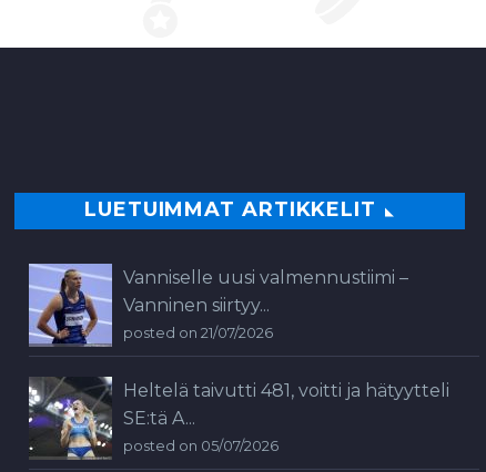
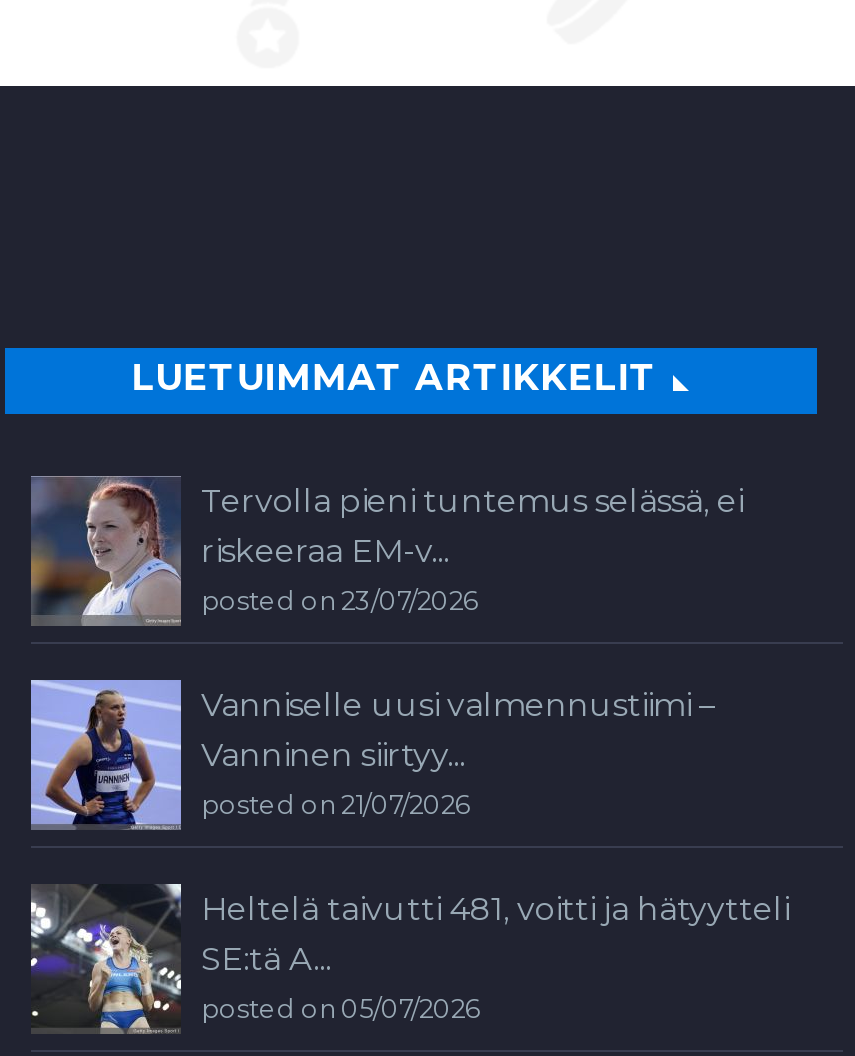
+ [image]
+ Tervolla pieni tuntemus selässä, ei
+ riskeeraa EM-v...
+ posted on 23/07/2026
